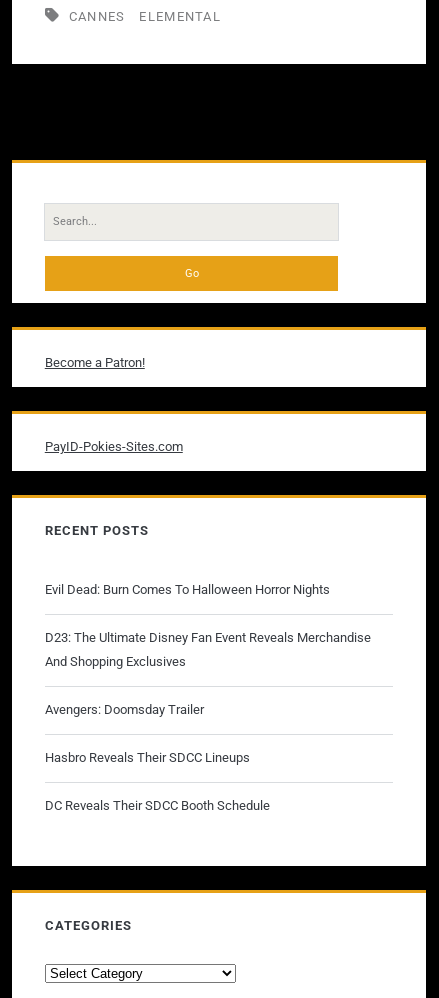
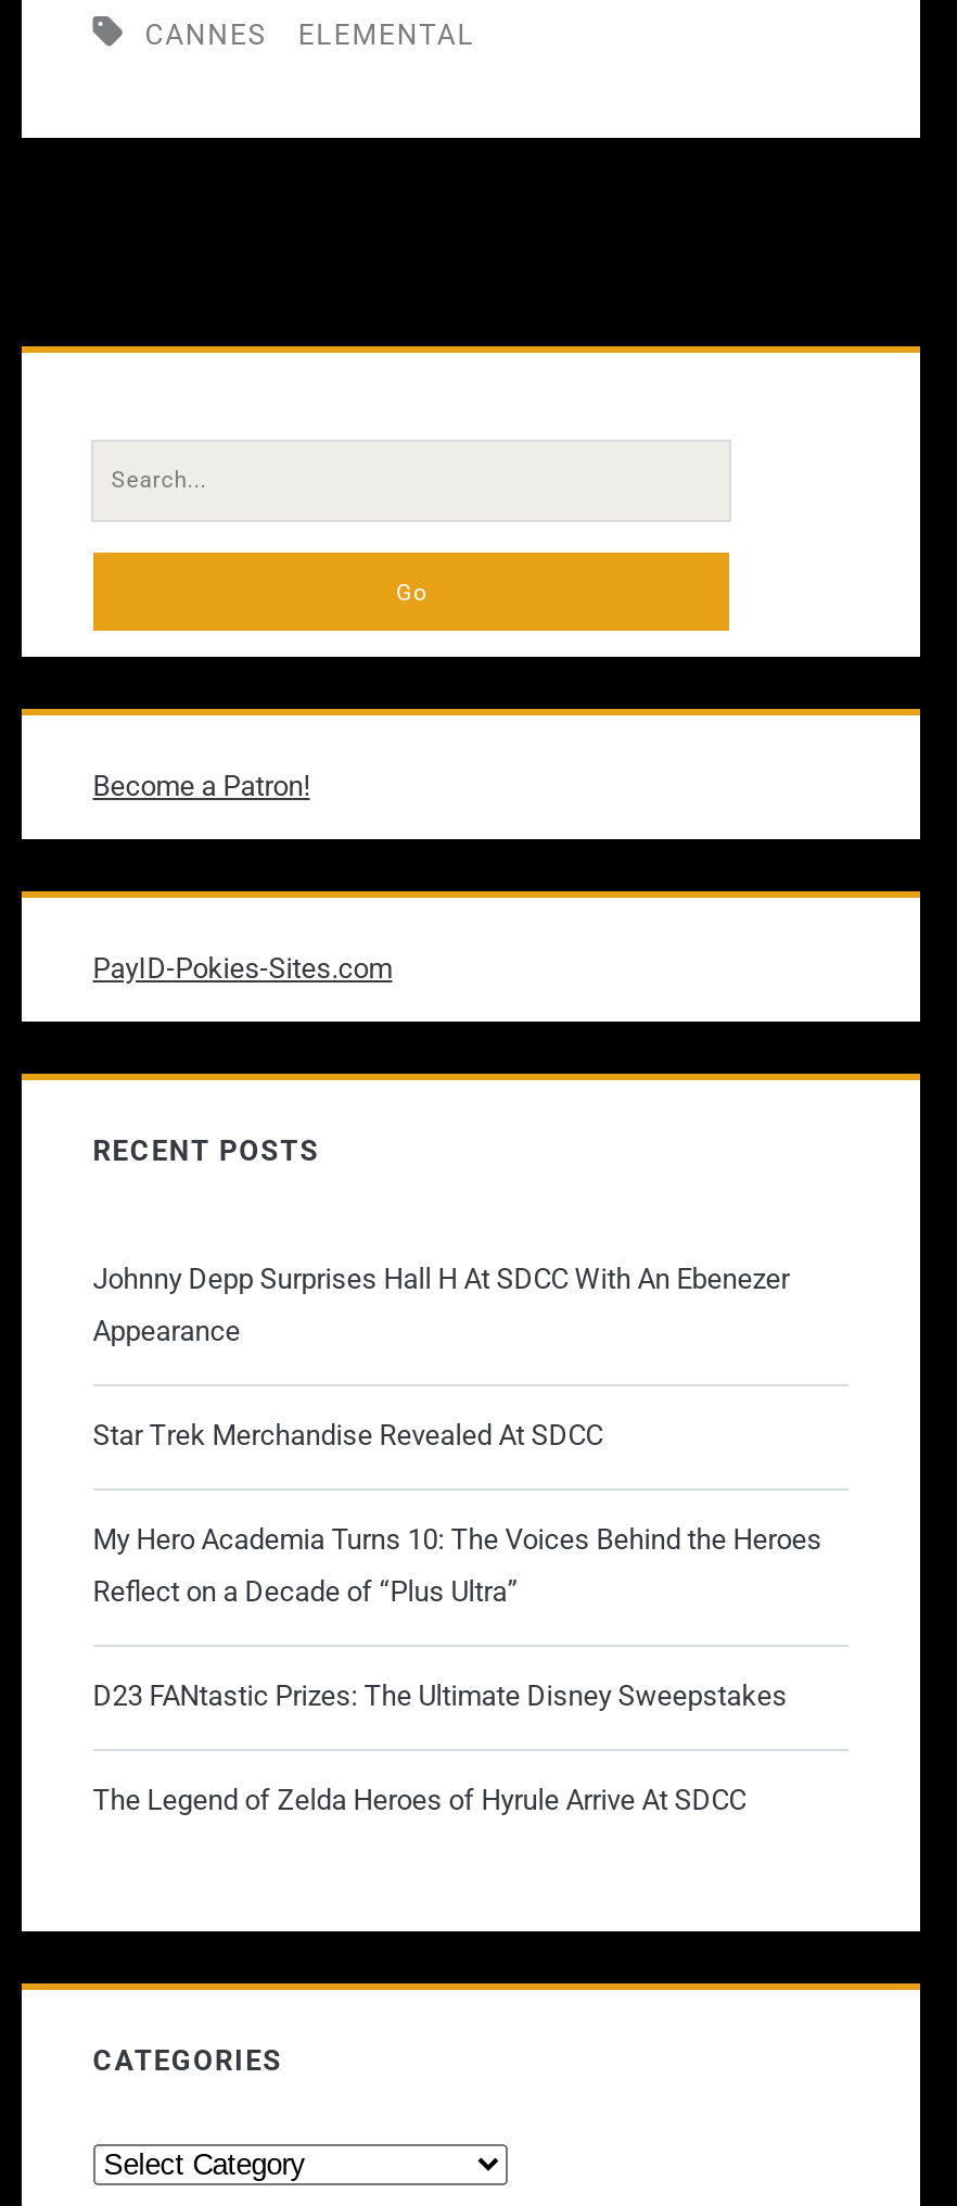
- Evil Dead: Burn Comes To Halloween Horror Nights
- D23: The Ultimate Disney Fan Event Reveals Merchandise
- And Shopping Exclusives
- Avengers: Doomsday Trailer
- Hasbro Reveals Their SDCC Lineups
- DC Reveals Their SDCC Booth Schedule
+ Johnny Depp Surprises Hall H At SDCC With An Ebenezer
+ Appearance
+ Star Trek Merchandise Revealed At SDCC
+ My Hero Academia Turns 10: The Voices Behind the Heroes
+ Reflect on a Decade of “Plus Ultra”
+ D23 FANtastic Prizes: The Ultimate Disney Sweepstakes
+ The Legend of Zelda Heroes of Hyrule Arrive At SDCC
